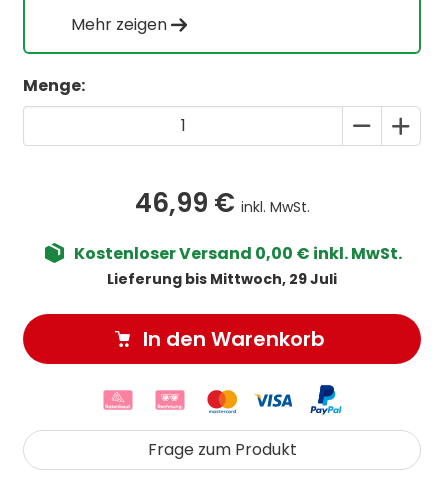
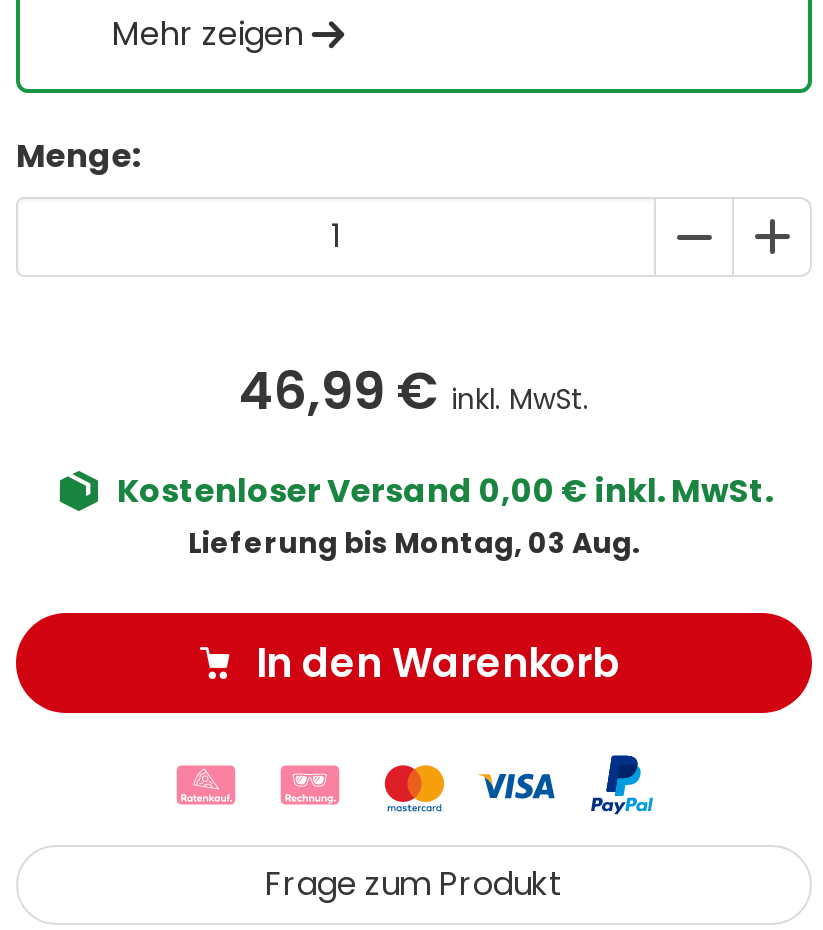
- Lieferung bis Mittwoch, 29 Juli
+ Lieferung bis Montag, 03 Aug.
